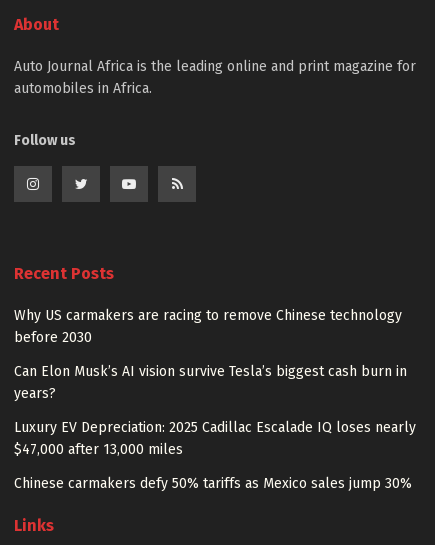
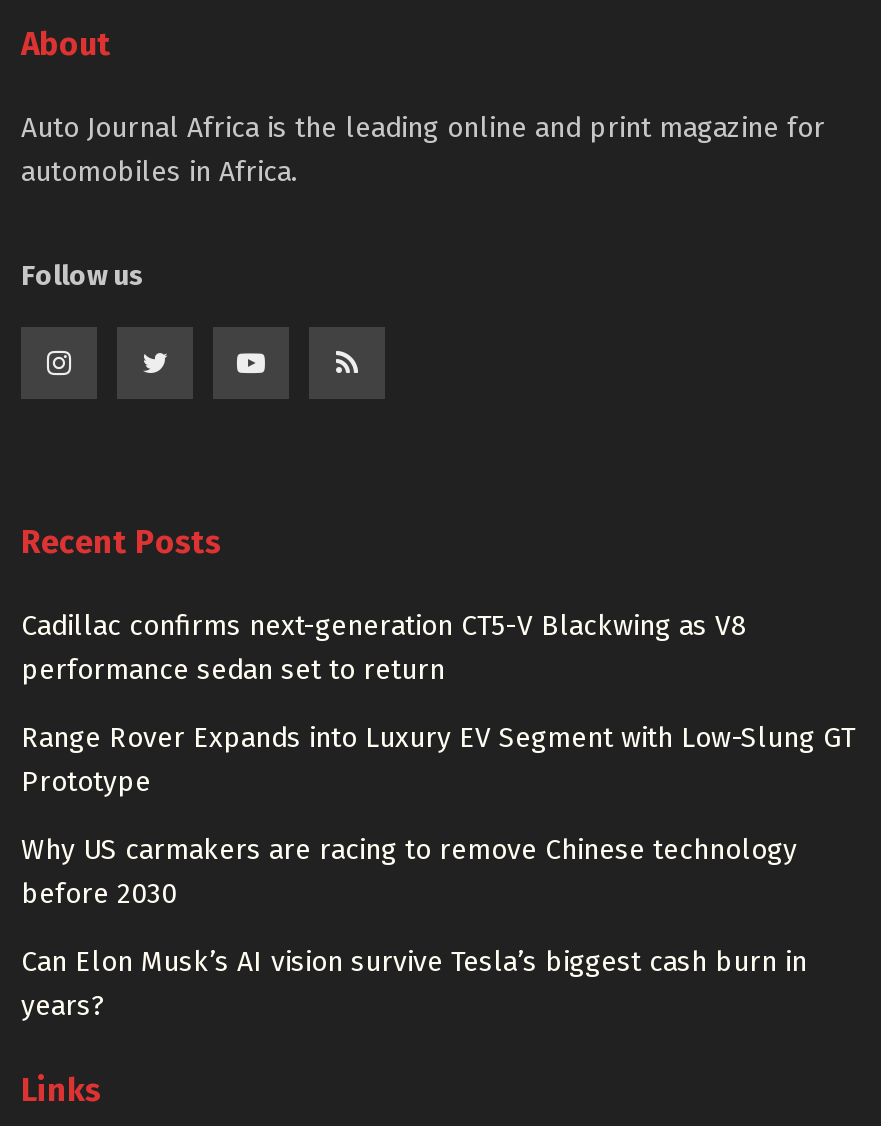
+ Cadillac confirms next-generation CT5-V Blackwing as V8
+ performance sedan set to return
+ Range Rover Expands into Luxury EV Segment with Low-Slung GT
+ Prototype

moved down: Why US carmakers are racing to remove Chinese technology | before 2030 | Can Elon Musk’s AI vision survive Tesla’s biggest cash burn in | years?

- Luxury EV Depreciation: 2025 Cadillac Escalade IQ loses nearly
- $47,000 after 13,000 miles
- Chinese carmakers defy 50% tariffs as Mexico sales jump 30%
